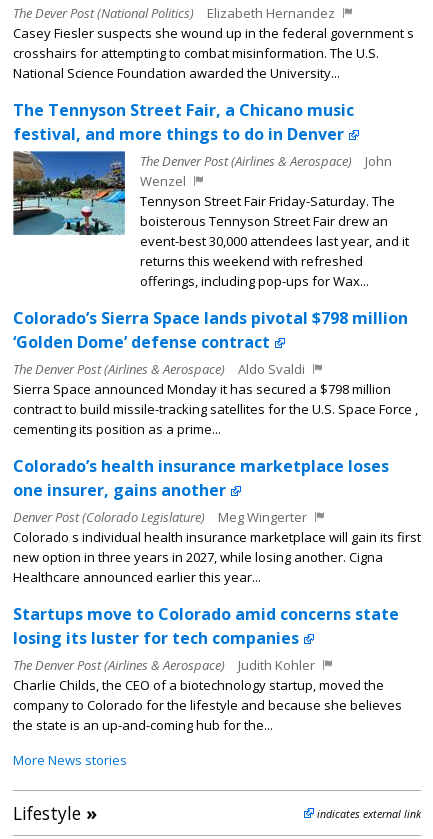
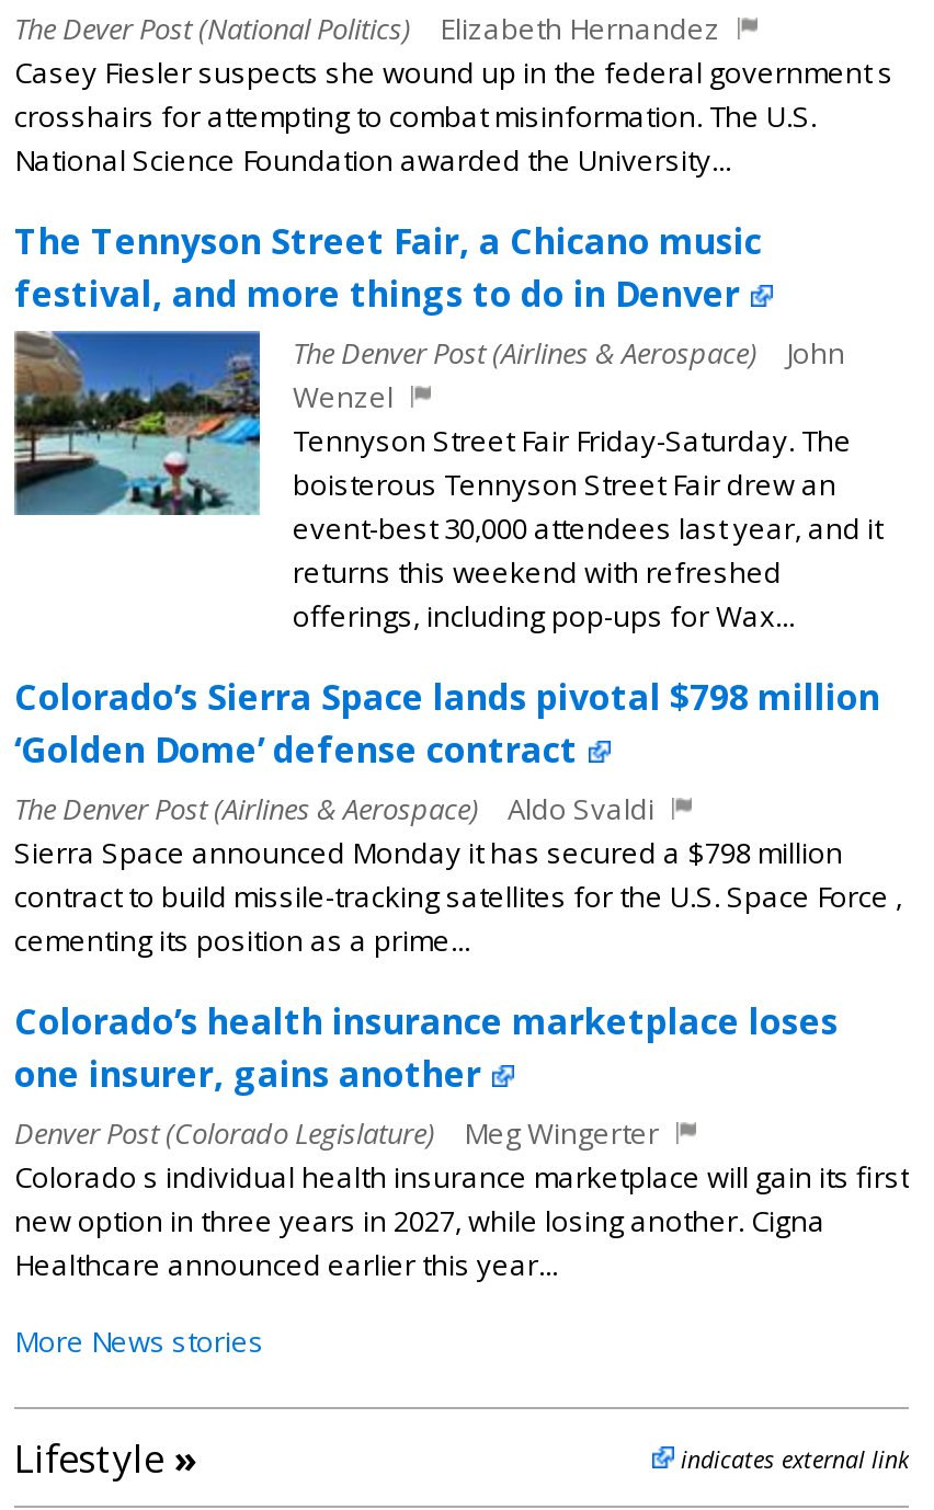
- Startups move to Colorado amid concerns state
- losing its luster for tech companies
- The Denver Post (Airlines & Aerospace)
- Judith Kohler
- Charlie Childs, the CEO of a biotechnology startup, moved the
- company to Colorado for the lifestyle and because she believes
- the state is an up-and-coming hub for the...
